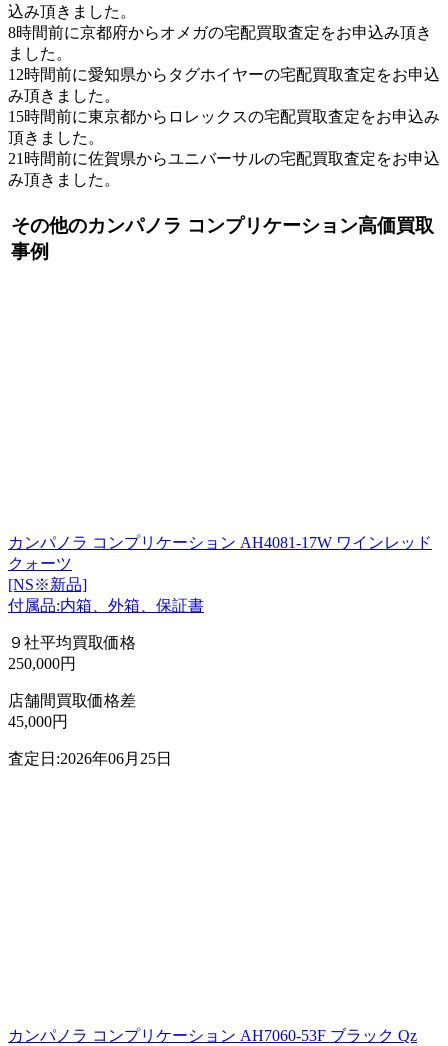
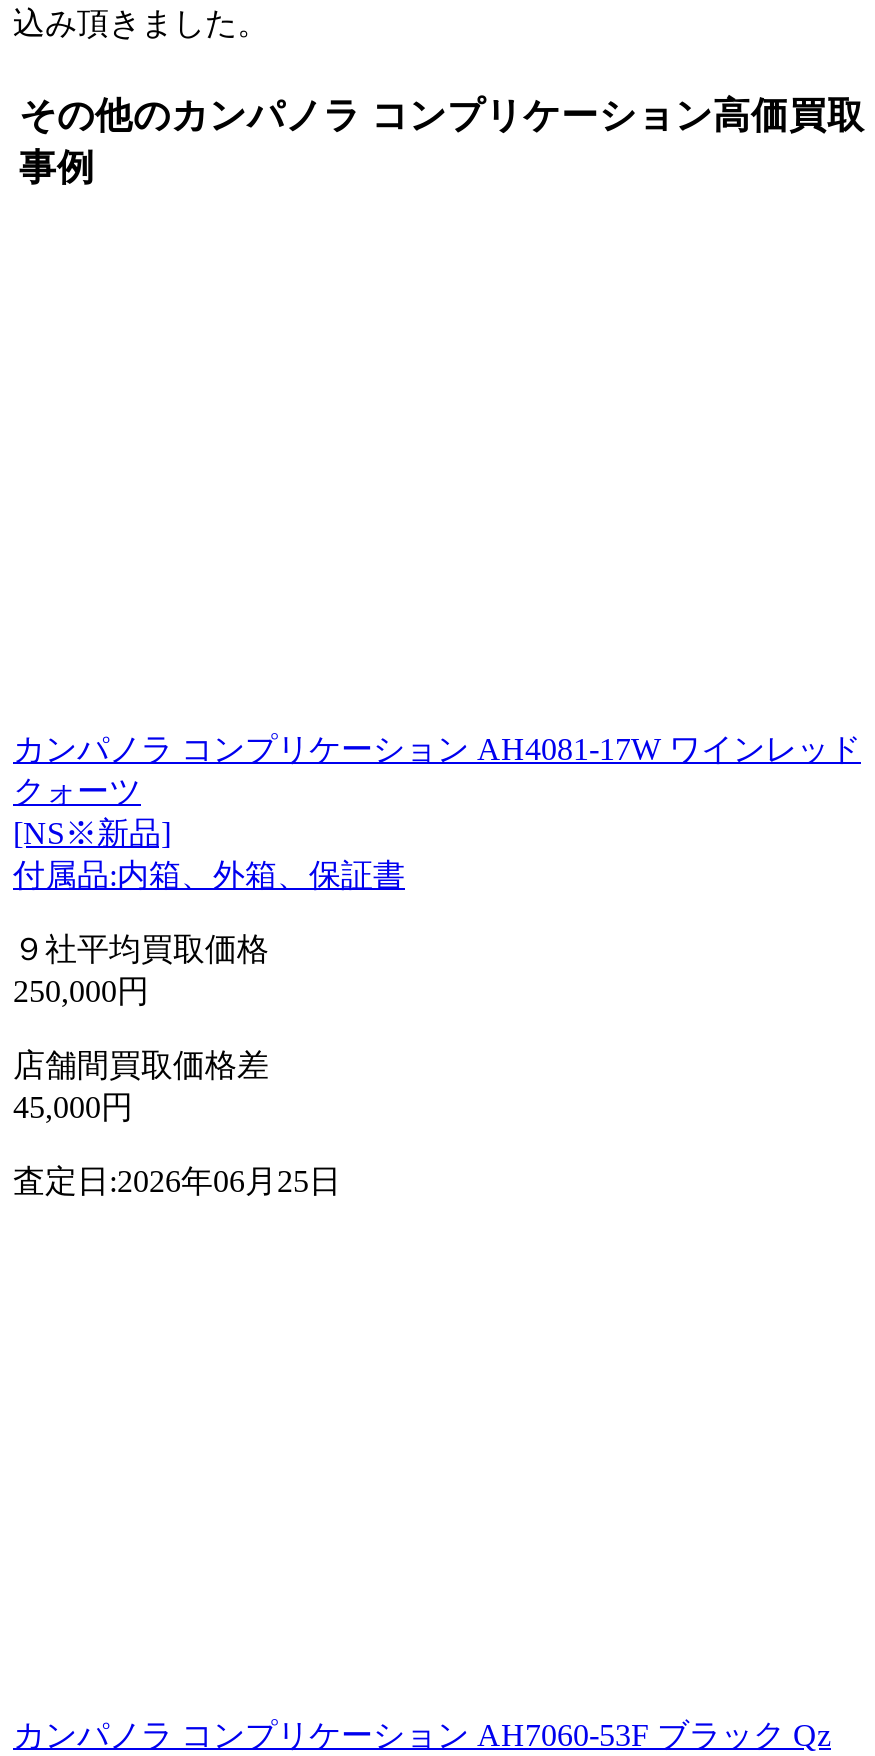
- 8時間前に京都府からオメガの宅配買取査定をお申込み頂き
- ました。
- 12時間前に愛知県からタグホイヤーの宅配買取査定をお申込
- み頂きました。
- 15時間前に東京都からロレックスの宅配買取査定をお申込み
- 頂きました。
- 21時間前に佐賀県からユニバーサルの宅配買取査定をお申込
- み頂きました。
